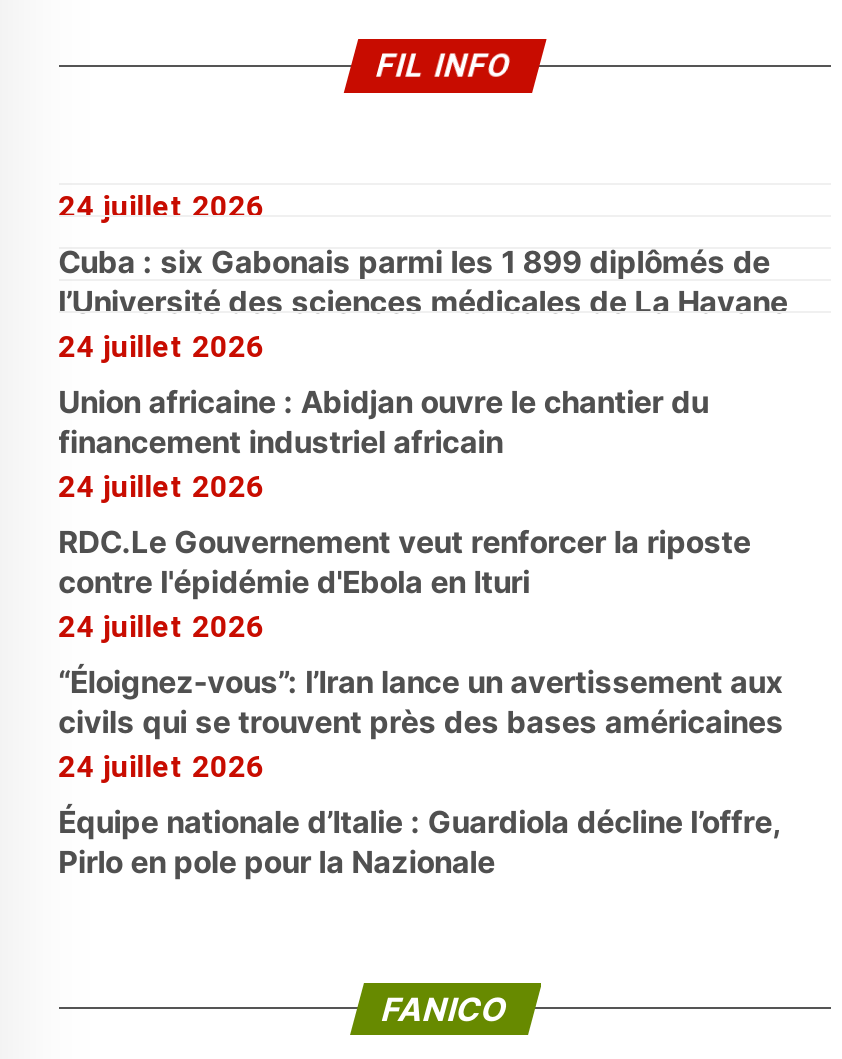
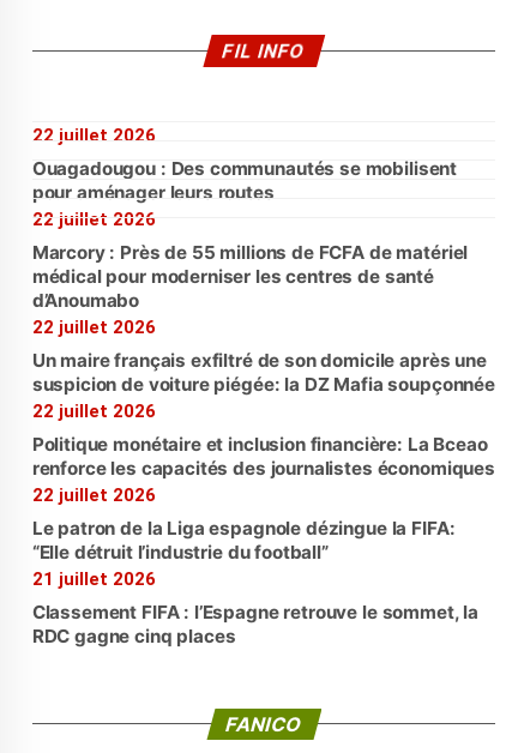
- 24 juillet 2026
- Cuba : six Gabonais parmi les 1 899 diplômés de
- l’Université des sciences médicales de La Havane
- 24 juillet 2026
- Union africaine : Abidjan ouvre le chantier du
- financement industriel africain
- 24 juillet 2026
- RDC.Le Gouvernement veut renforcer la riposte
- contre l'épidémie d'Ebola en Ituri
- 24 juillet 2026
- “Éloignez-vous”: l’Iran lance un avertissement aux
- civils qui se trouvent près des bases américaines
- 24 juillet 2026
- Équipe nationale d’Italie : Guardiola décline l’offre,
- Pirlo en pole pour la Nazionale
+ 22 juillet 2026
+ Ouagadougou : Des communautés se mobilisent
+ pour aménager leurs routes
+ 22 juillet 2026
+ Marcory : Près de 55 millions de FCFA de matériel
+ médical pour moderniser les centres de santé
+ d’Anoumabo
+ 22 juillet 2026
+ Un maire français exfiltré de son domicile après une
+ suspicion de voiture piégée: la DZ Mafia soupçonnée
+ 22 juillet 2026
+ Politique monétaire et inclusion financière: La Bceao
+ renforce les capacités des journalistes économiques
+ 22 juillet 2026
+ Le patron de la Liga espagnole dézingue la FIFA:
+ “Elle détruit l’industrie du football”
+ 21 juillet 2026
+ Classement FIFA : l’Espagne retrouve le sommet, la
+ RDC gagne cinq places
